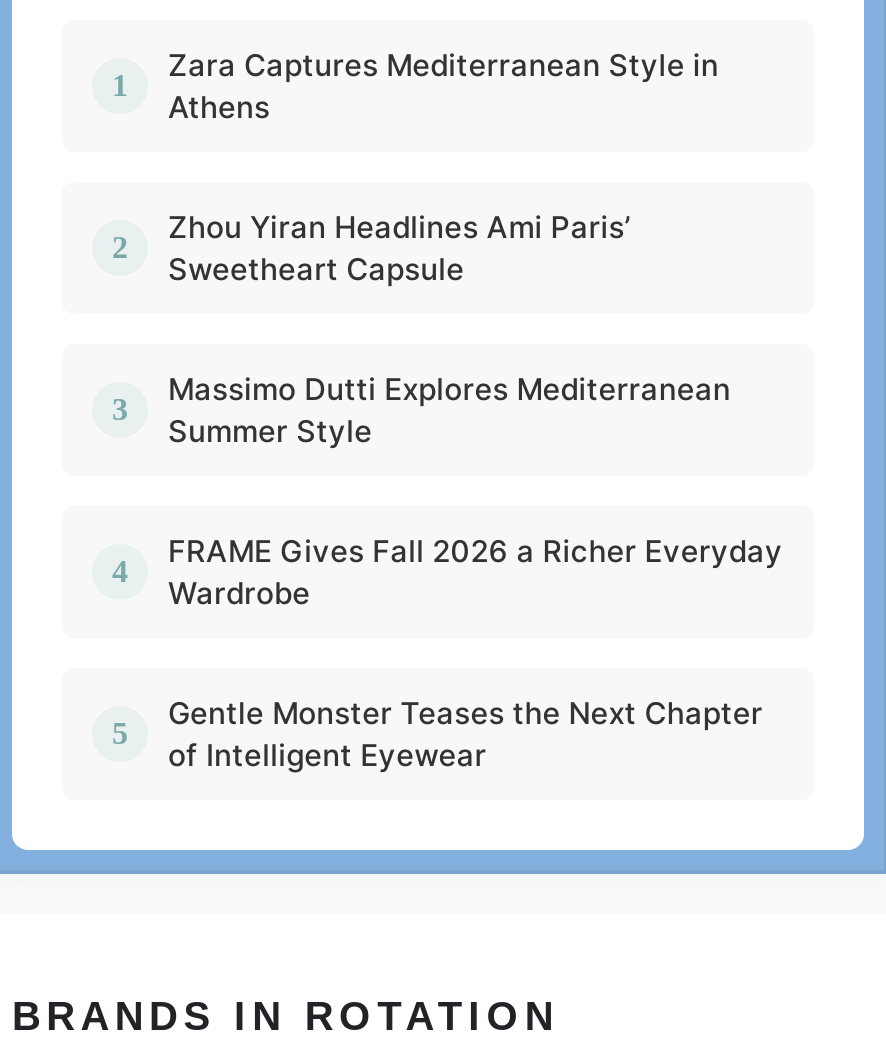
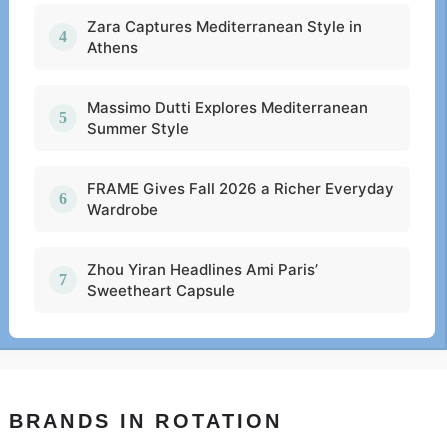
moved down: Zhou Yiran Headlines Ami Paris’ | Sweetheart Capsule

- Gentle Monster Teases the Next Chapter
- of Intelligent Eyewear
